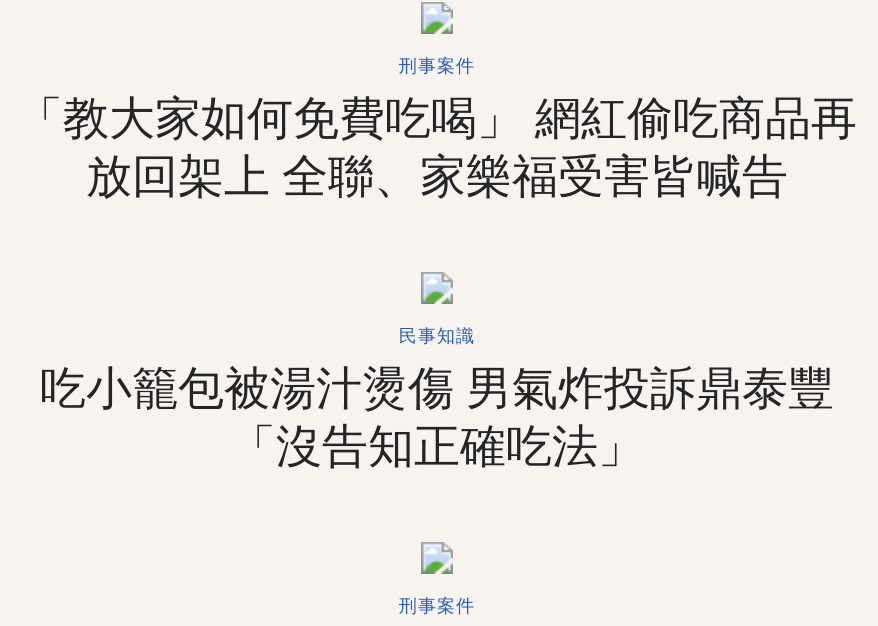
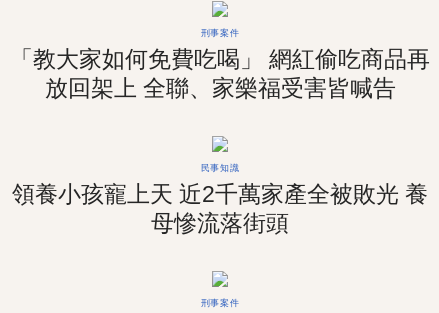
- 吃小籠包被湯汁燙傷 男氣炸投訴鼎泰豐
- 「沒告知正確吃法」
+ 領養小孩寵上天 近2千萬家產全被敗光 養
+ 母慘流落街頭
